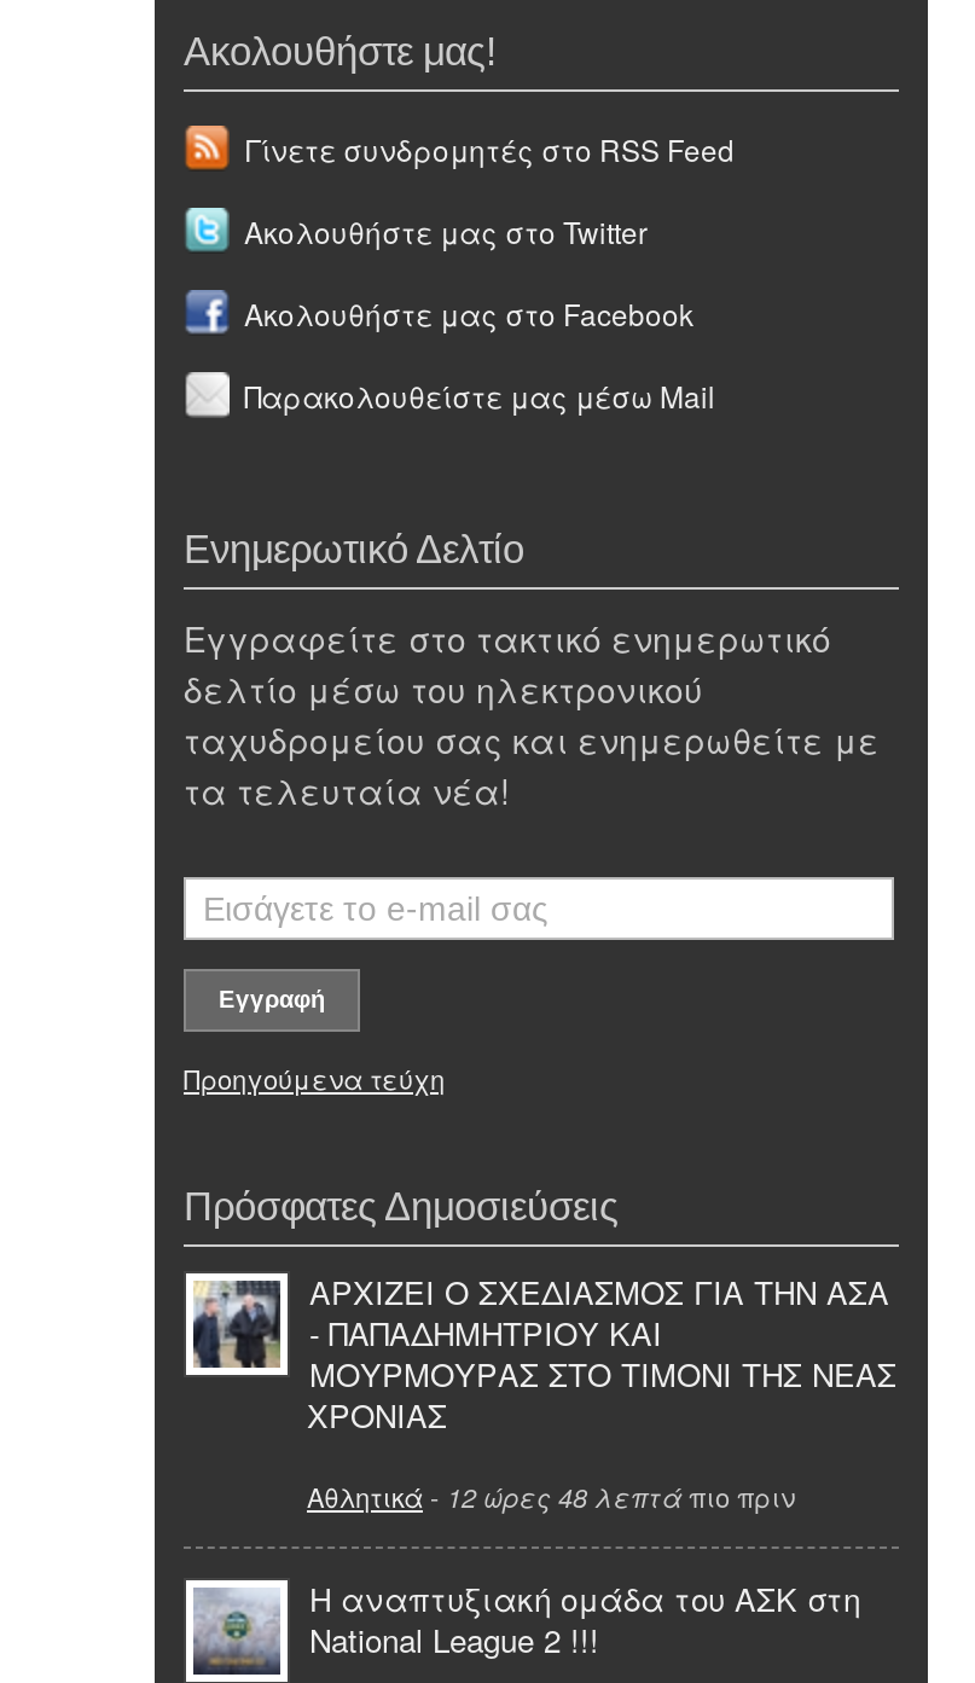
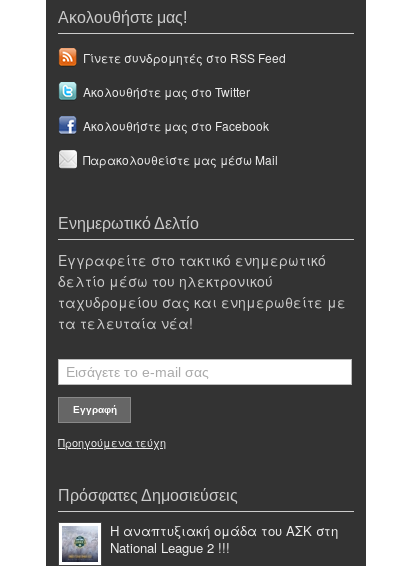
- [image]
- ΑΡΧΙΖΕΙ Ο ΣΧΕΔΙΑΣΜΟΣ ΓΙΑ ΤΗΝ ΑΣΑ
- - ΠΑΠΑΔΗΜΗΤΡΙΟΥ ΚΑΙ
- ΜΟΥΡΜΟΥΡΑΣ ΣΤΟ ΤΙΜΟΝΙ ΤΗΣ ΝΕΑΣ
- ΧΡΟΝΙΑΣ
- Αθλητικά - 12 ώρες 48 λεπτά πιο πριν
